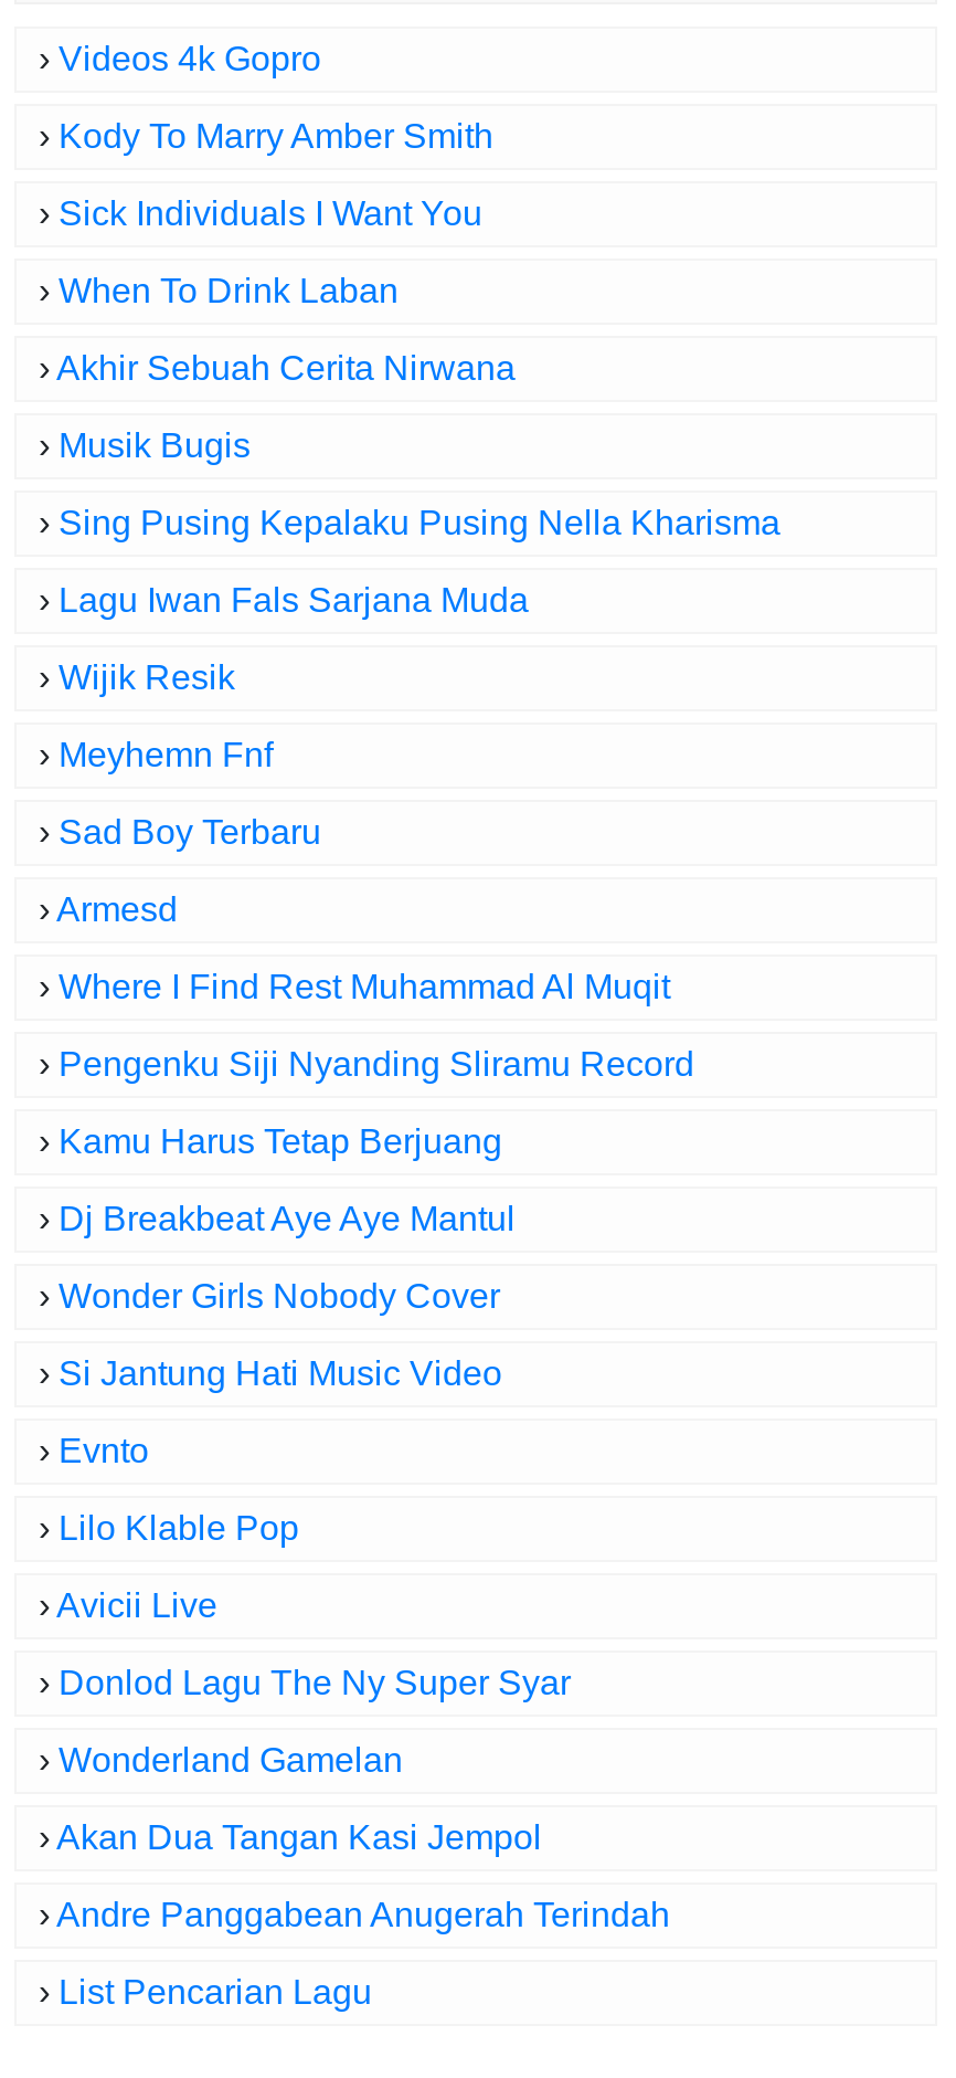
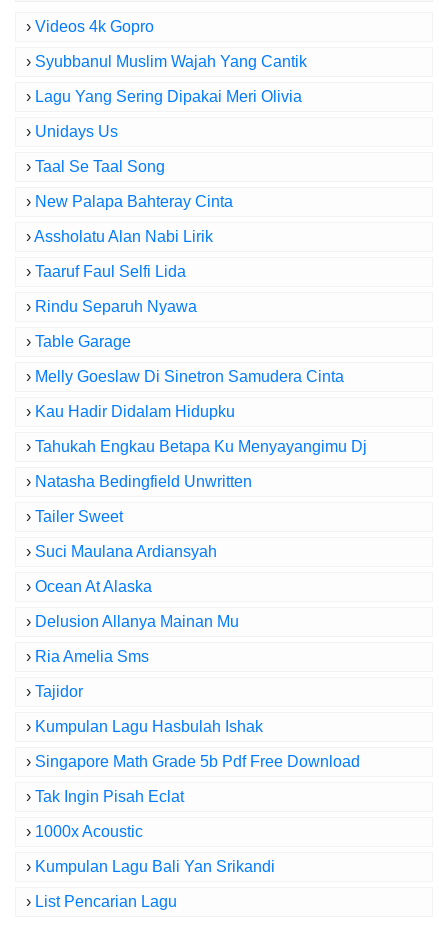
- › Kody To Marry Amber Smith
+ › Syubbanul Muslim Wajah Yang Cantik

- › Sick Individuals I Want You
+ › Lagu Yang Sering Dipakai Meri Olivia

- › When To Drink Laban
+ › Unidays Us

- › Akhir Sebuah Cerita Nirwana
+ › Taal Se Taal Song

- › Musik Bugis
+ › New Palapa Bahteray Cinta

- › Sing Pusing Kepalaku Pusing Nella Kharisma
+ › Assholatu Alan Nabi Lirik

- › Lagu Iwan Fals Sarjana Muda
+ › Taaruf Faul Selfi Lida

- › Wijik Resik
+ › Rindu Separuh Nyawa

- › Meyhemn Fnf
+ › Table Garage

- › Sad Boy Terbaru
+ › Melly Goeslaw Di Sinetron Samudera Cinta

- › Armesd
+ › Kau Hadir Didalam Hidupku

- › Where I Find Rest Muhammad Al Muqit
+ › Tahukah Engkau Betapa Ku Menyayangimu Dj

- › Pengenku Siji Nyanding Sliramu Record
+ › Natasha Bedingfield Unwritten

- › Kamu Harus Tetap Berjuang
+ › Tailer Sweet

- › Dj Breakbeat Aye Aye Mantul
+ › Suci Maulana Ardiansyah

- › Wonder Girls Nobody Cover
+ › Ocean At Alaska

- › Si Jantung Hati Music Video
+ › Delusion Allanya Mainan Mu

- › Evnto
+ › Ria Amelia Sms

- › Lilo Klable Pop
+ › Tajidor

- › Avicii Live
+ › Kumpulan Lagu Hasbulah Ishak

- › Donlod Lagu The Ny Super Syar
+ › Singapore Math Grade 5b Pdf Free Download

- › Wonderland Gamelan
+ › Tak Ingin Pisah Eclat

- › Akan Dua Tangan Kasi Jempol
+ › 1000x Acoustic

- › Andre Panggabean Anugerah Terindah
+ › Kumpulan Lagu Bali Yan Srikandi
